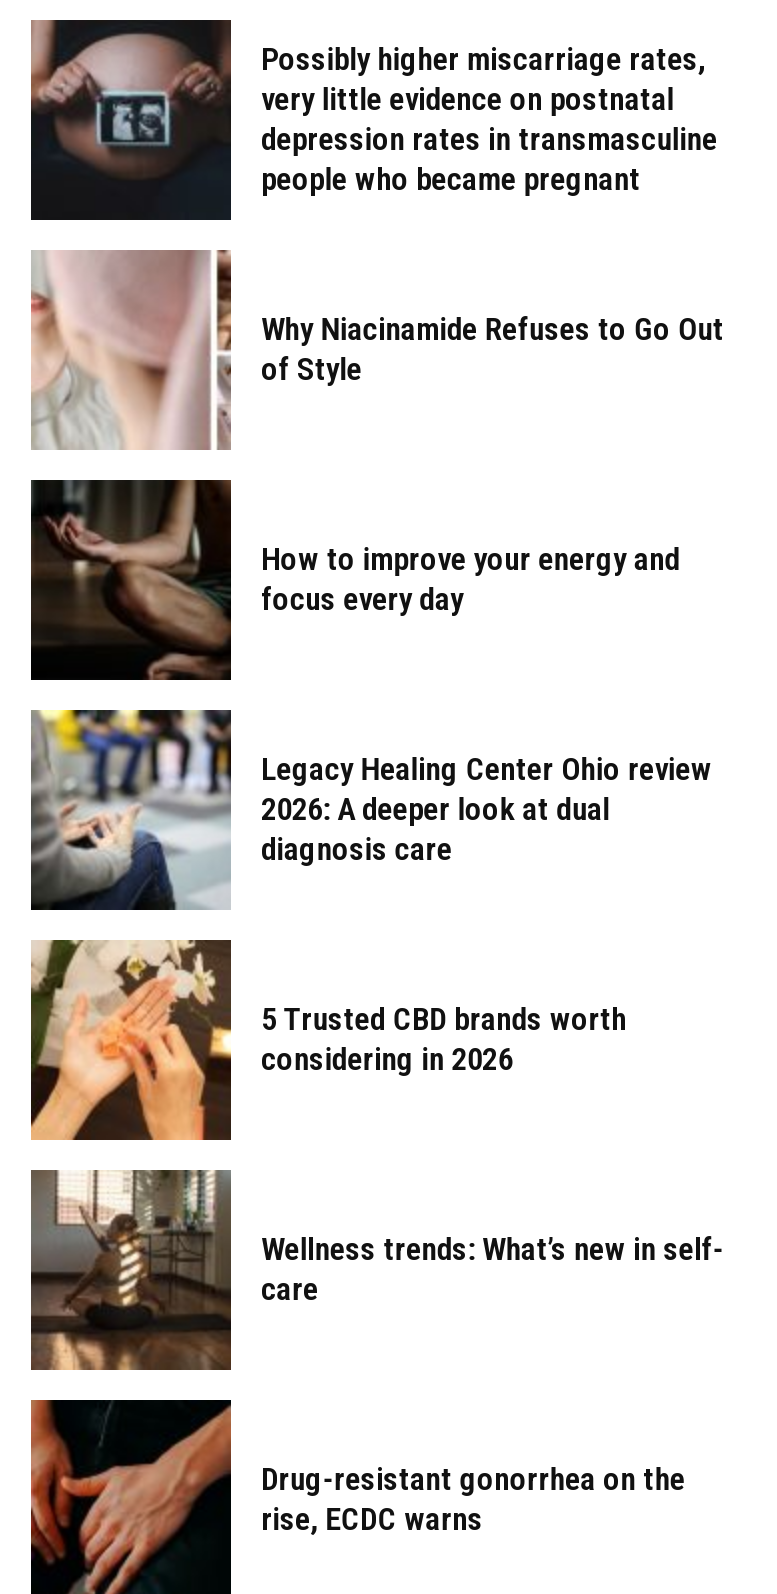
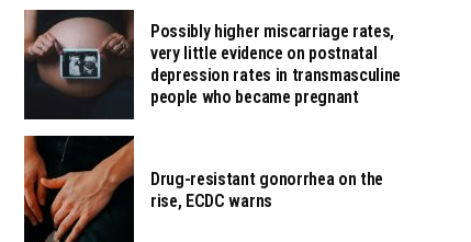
- [image]
- Why Niacinamide Refuses to Go Out
- of Style

- [image]
- How to improve your energy and
- focus every day

- [image]
- Legacy Healing Center Ohio review
- 2026: A deeper look at dual
- diagnosis care

- [image]
- 5 Trusted CBD brands worth
- considering in 2026

- [image]
- Wellness trends: What’s new in self-
- care
